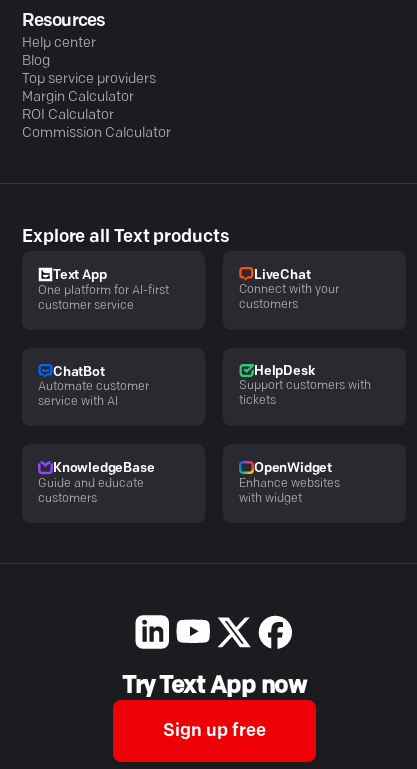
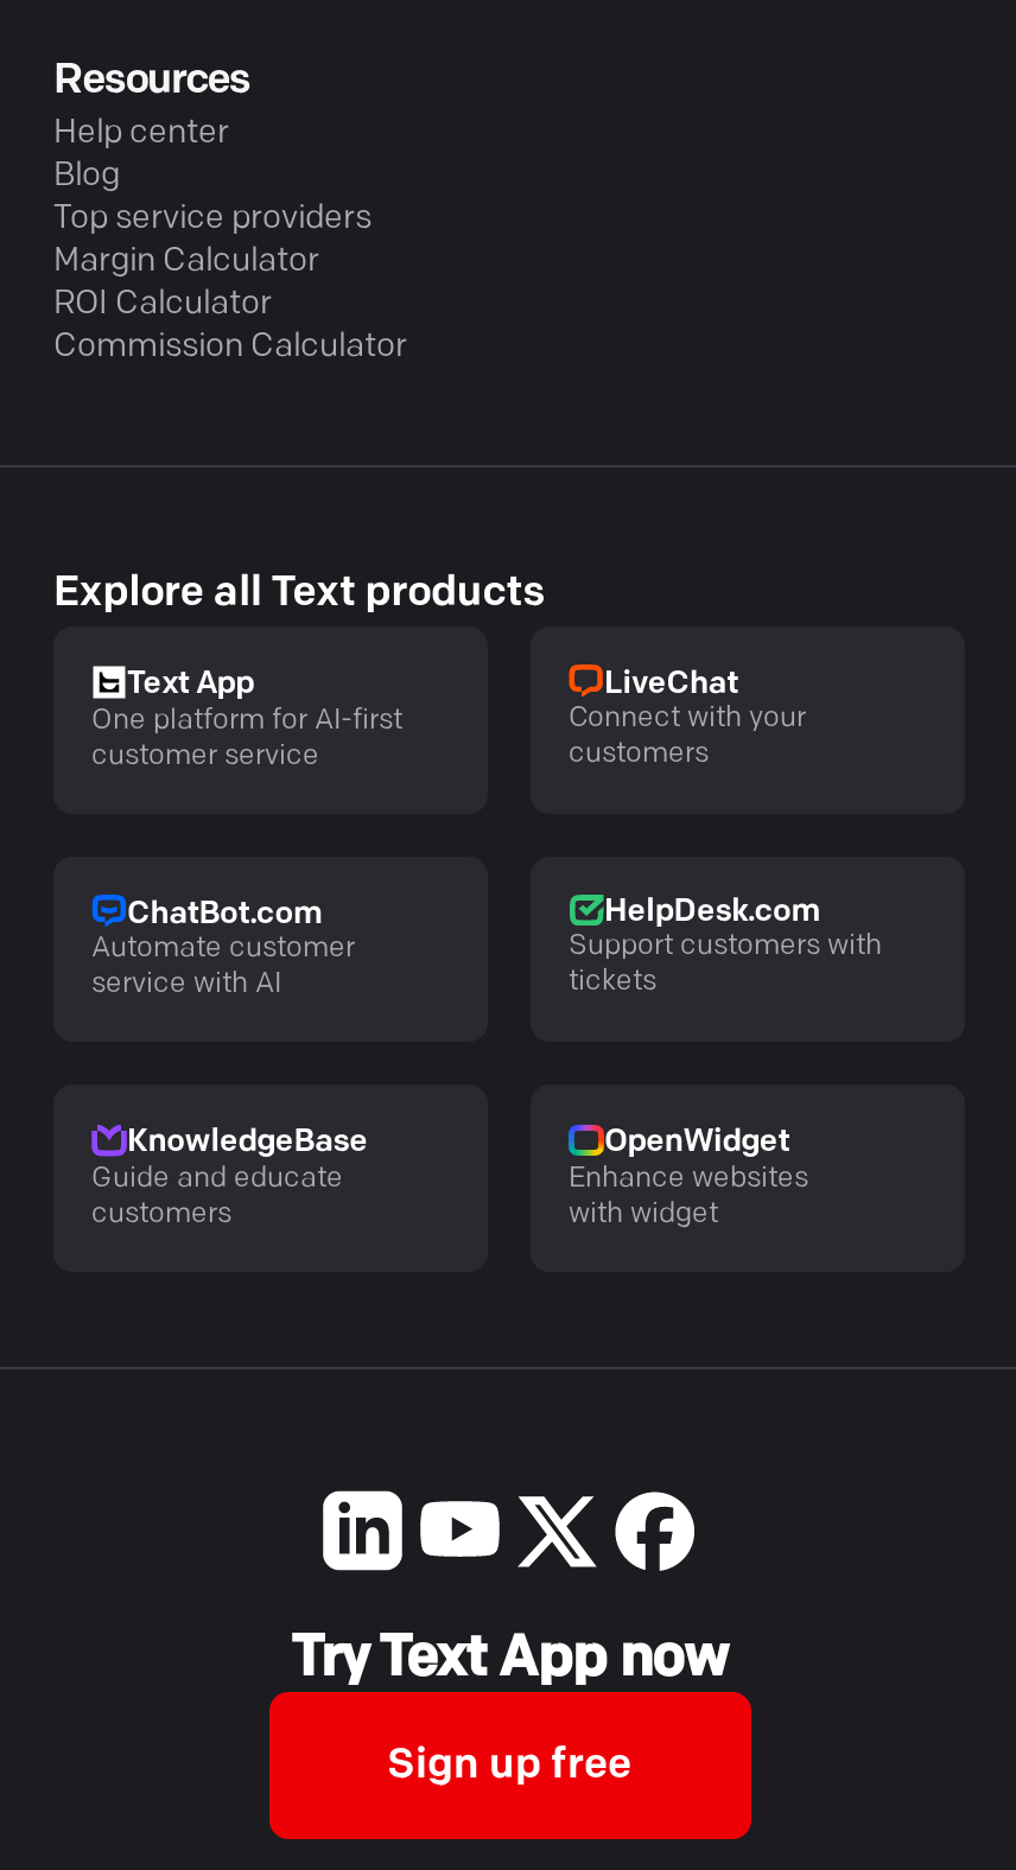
- ChatBot
+ ChatBot.com

- HelpDesk
+ HelpDesk.com
